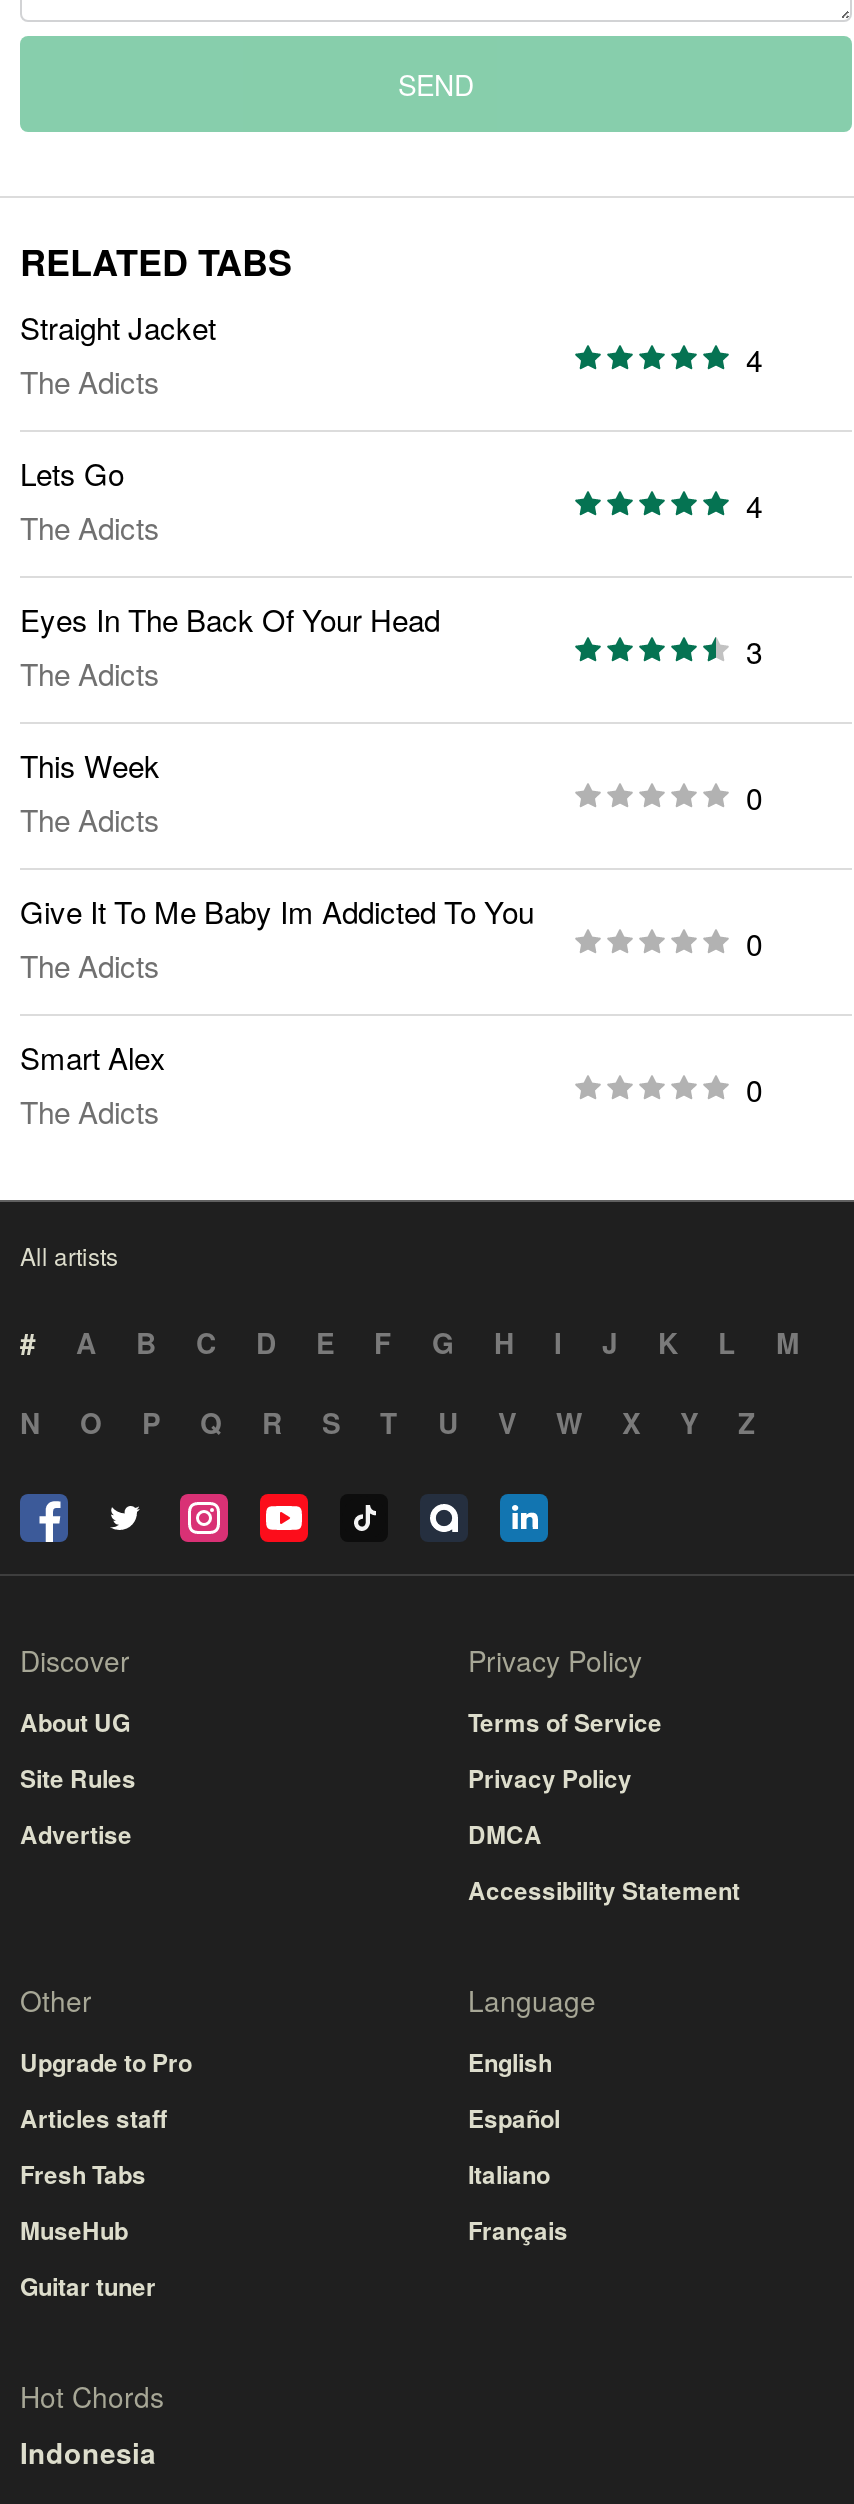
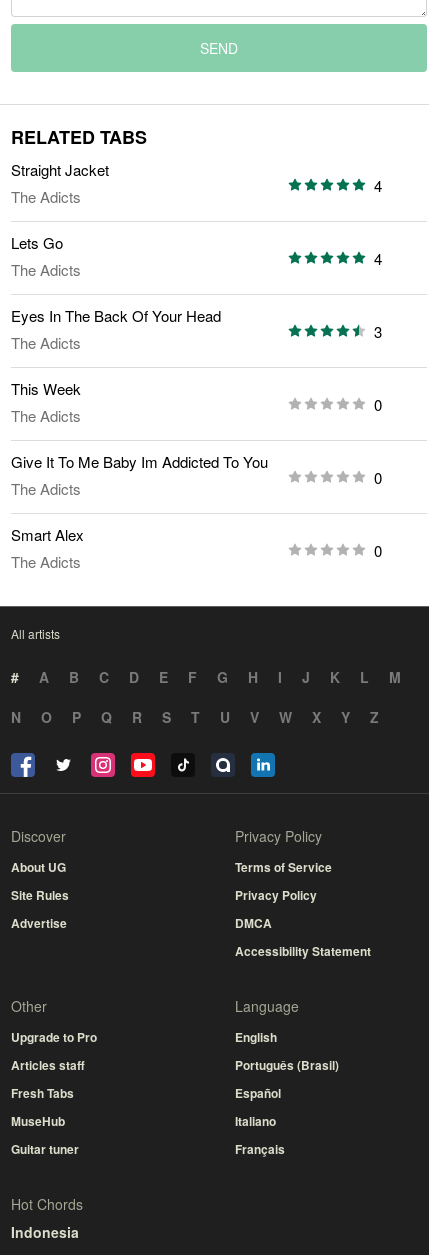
moved down: Español | Italiano | Français

+ Português (Brasil)
